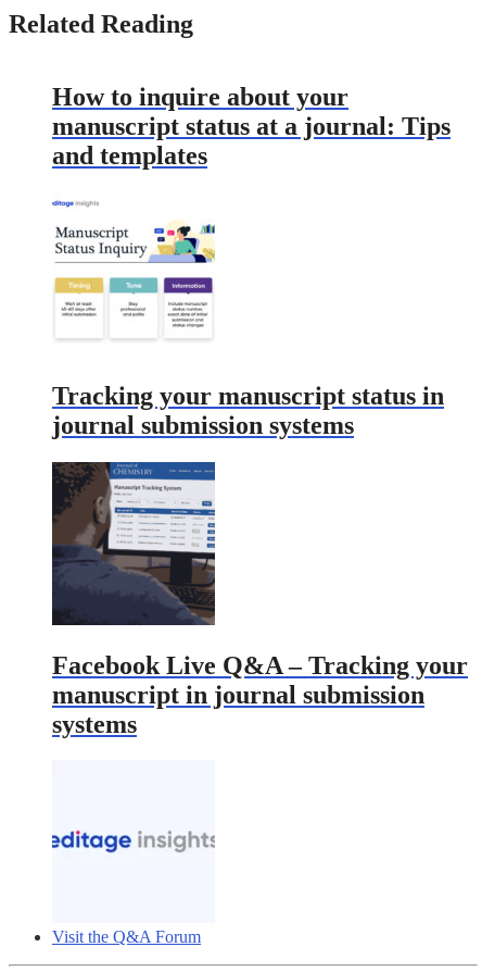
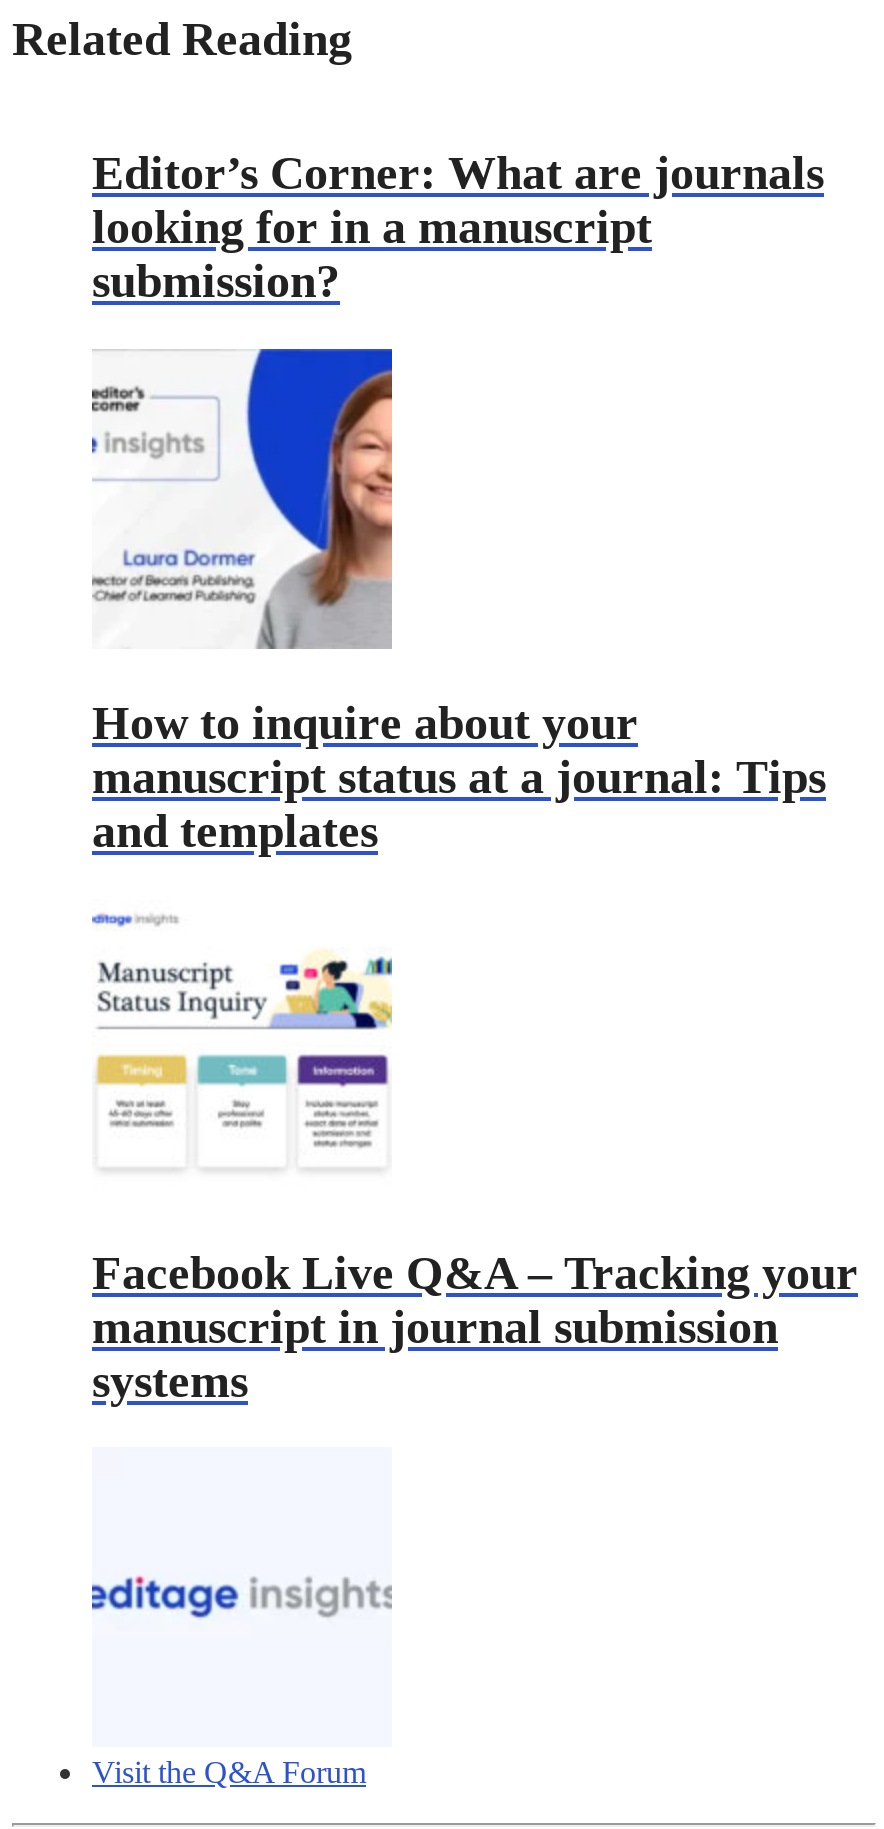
+ [image]

+ Editor’s Corner: What are journals
+ looking for in a manuscript
+ submission?

moved down: How to inquire about your | manuscript status at a journal: Tips | and templates

moved down: [image]

moved down: [image]

- Tracking your manuscript status in
- journal submission systems

- [image]
